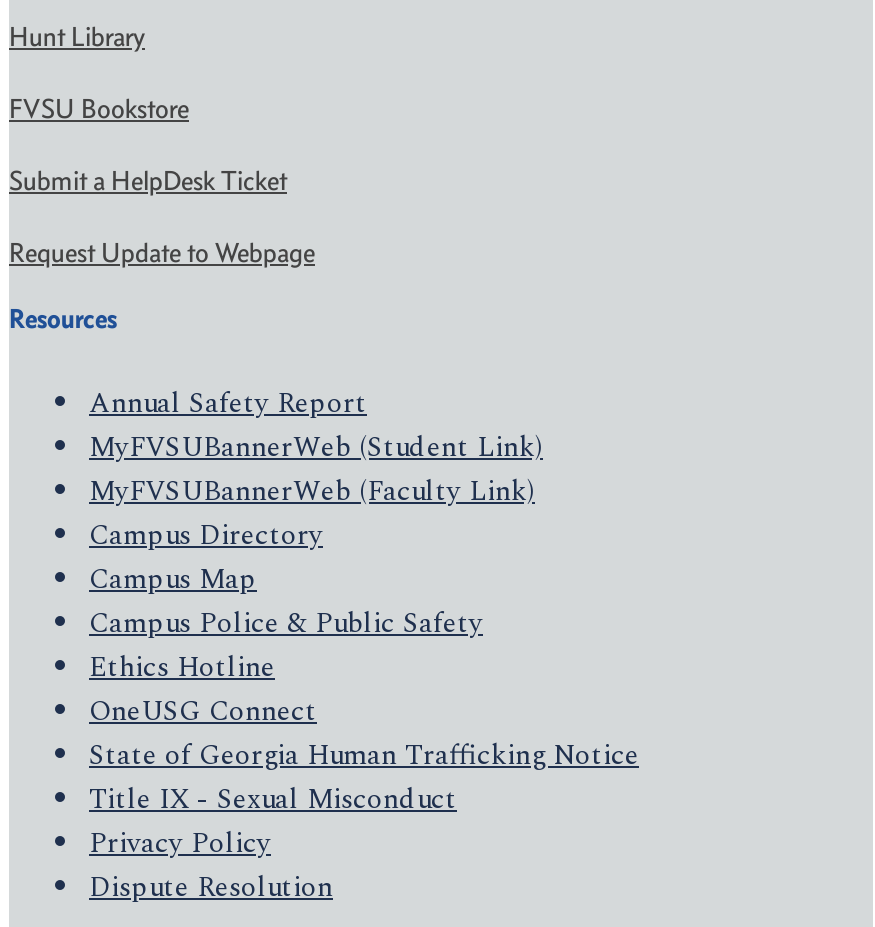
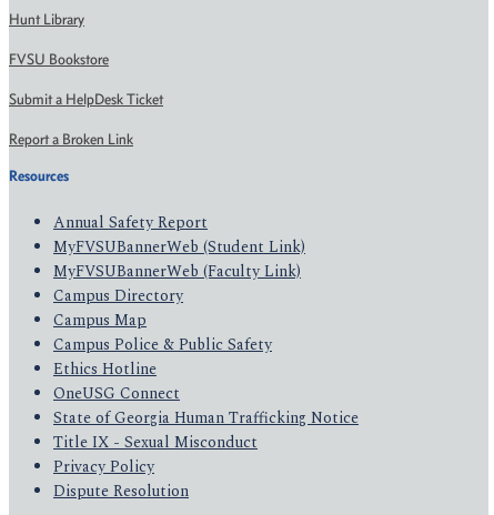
- Request Update to Webpage
+ Report a Broken Link
